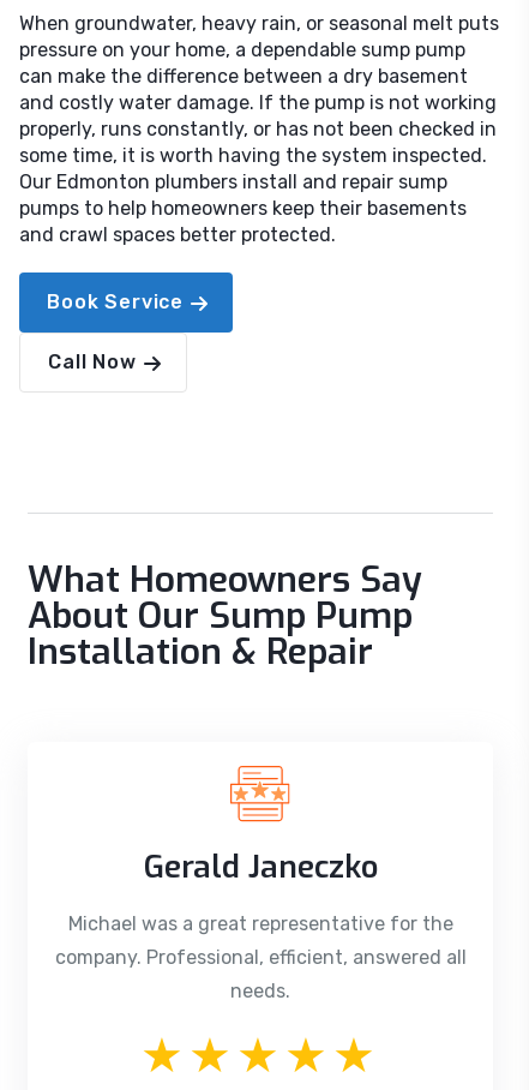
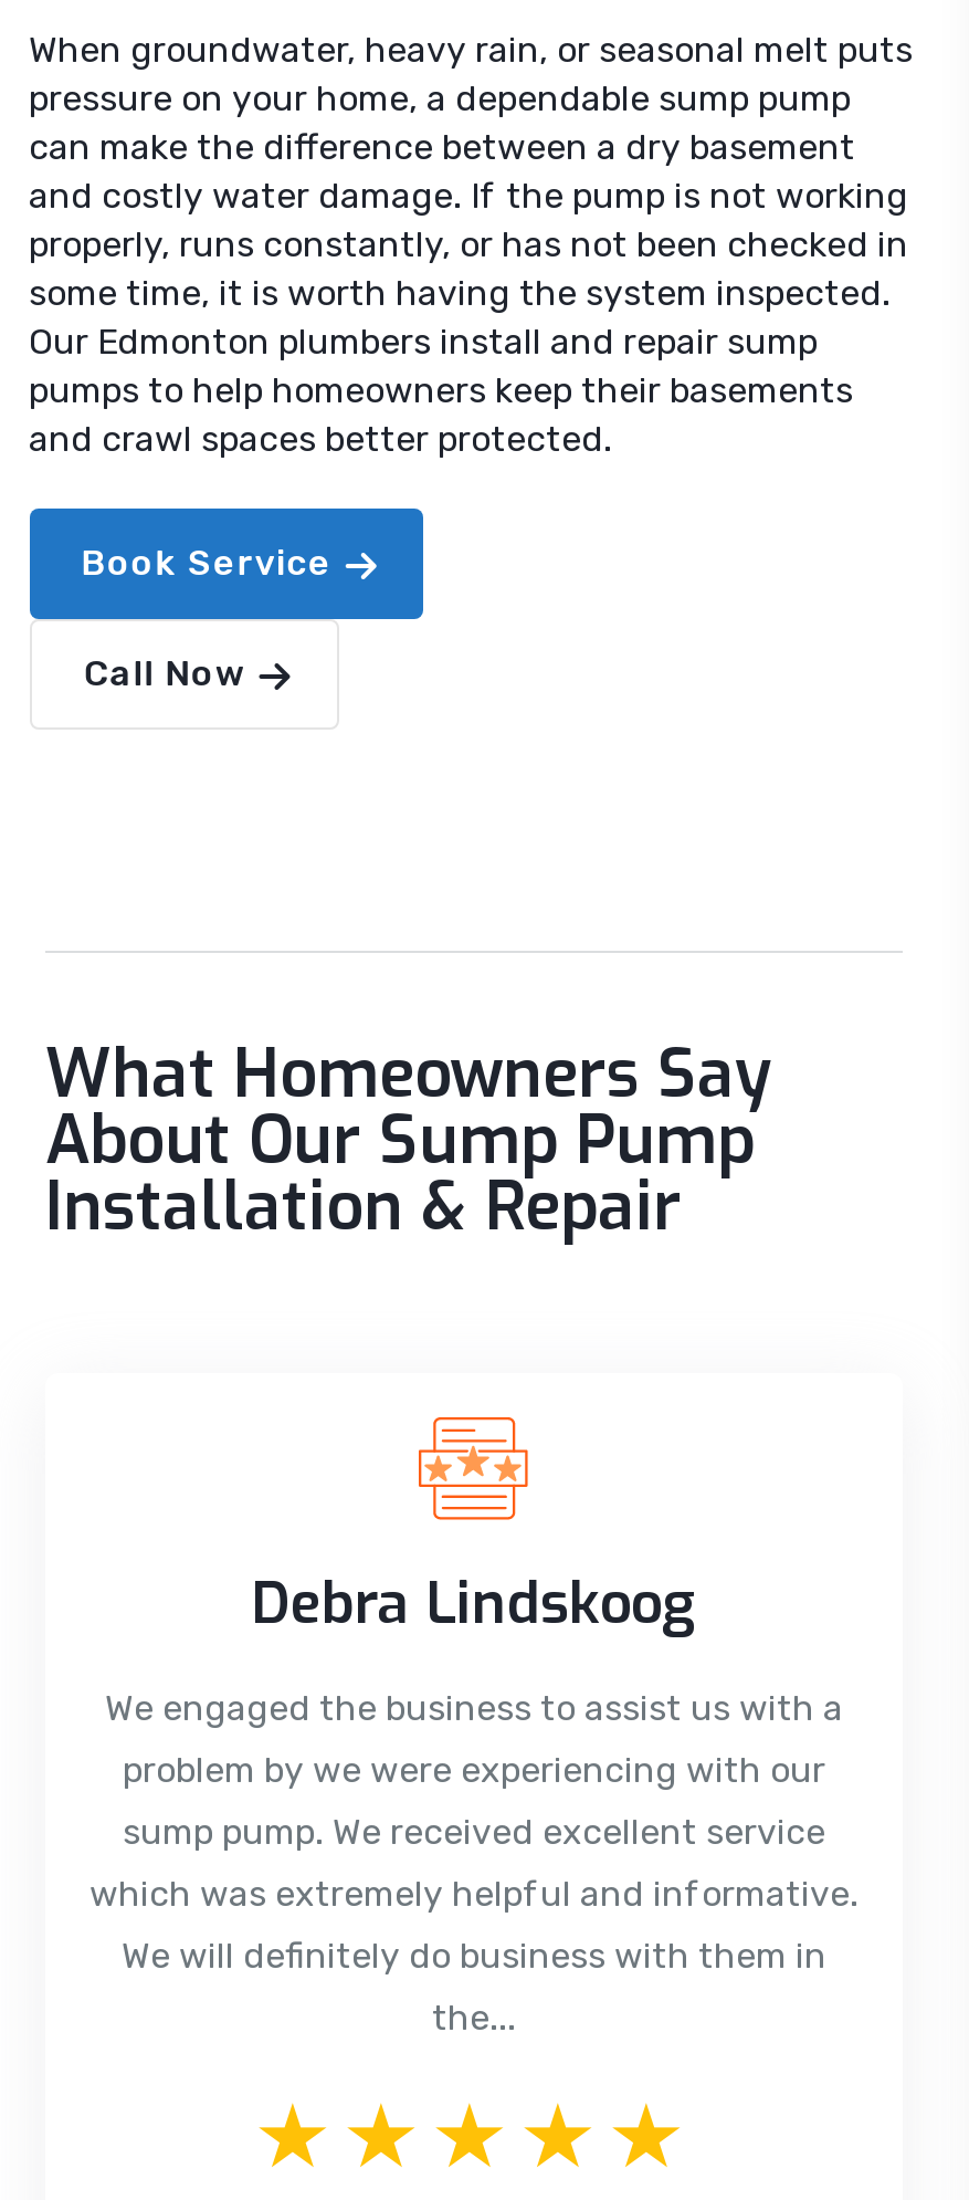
- Gerald Janeczko
- Michael was a great representative for the
- company. Professional, efficient, answered all
- needs.
+ Debra Lindskoog
+ We engaged the business to assist us with a
+ problem by we were experiencing with our
+ sump pump. We received excellent service
+ which was extremely helpful and informative.
+ We will definitely do business with them in
+ the...
